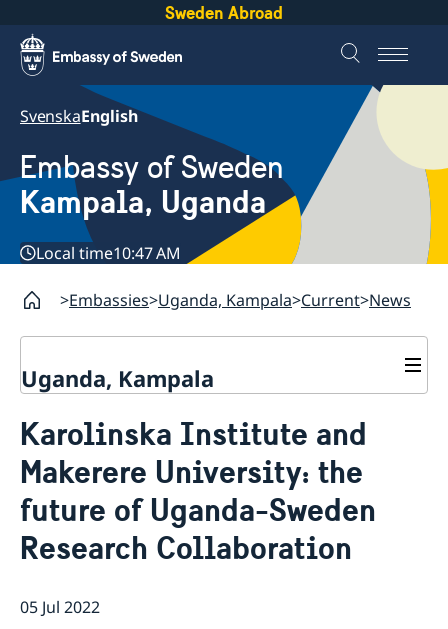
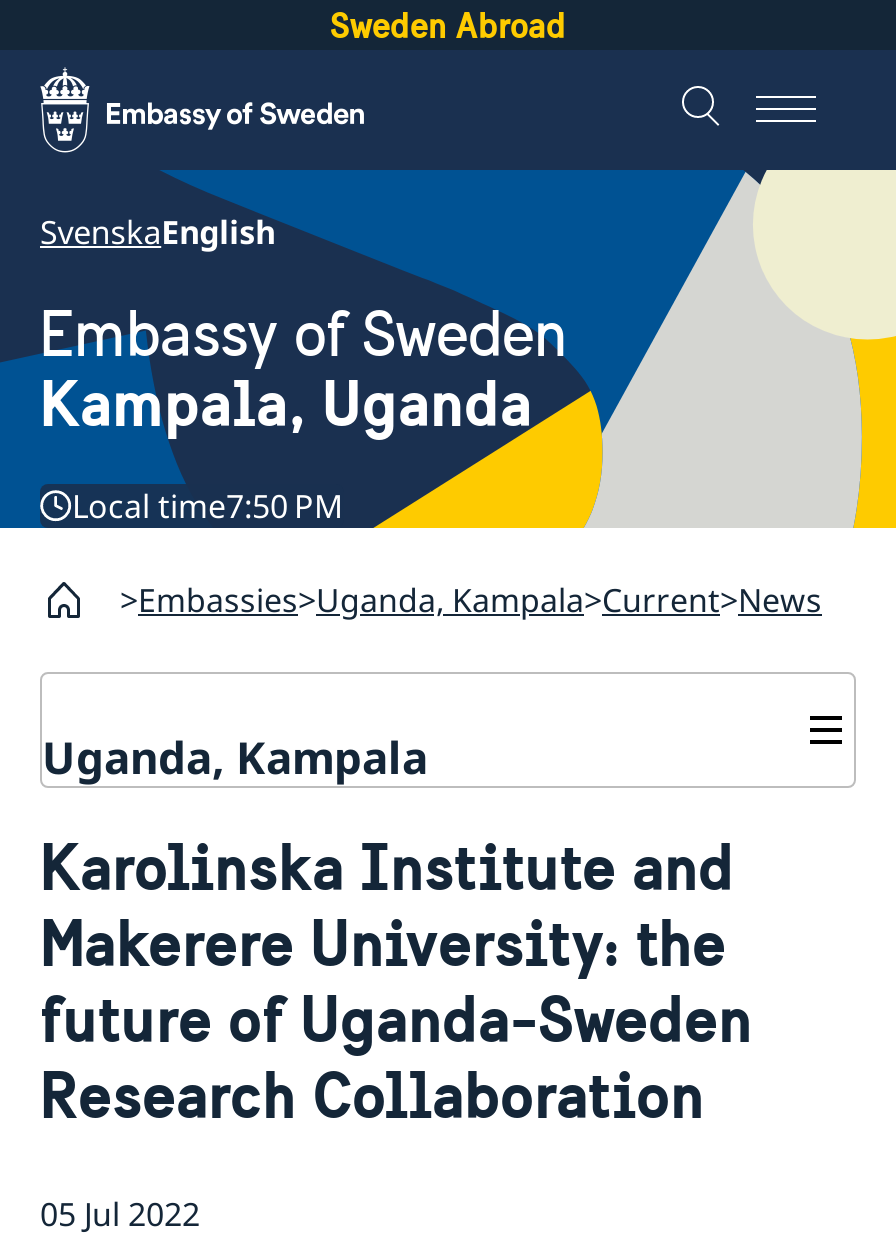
- Local time10:47 AM
+ Local time7:50 PM
